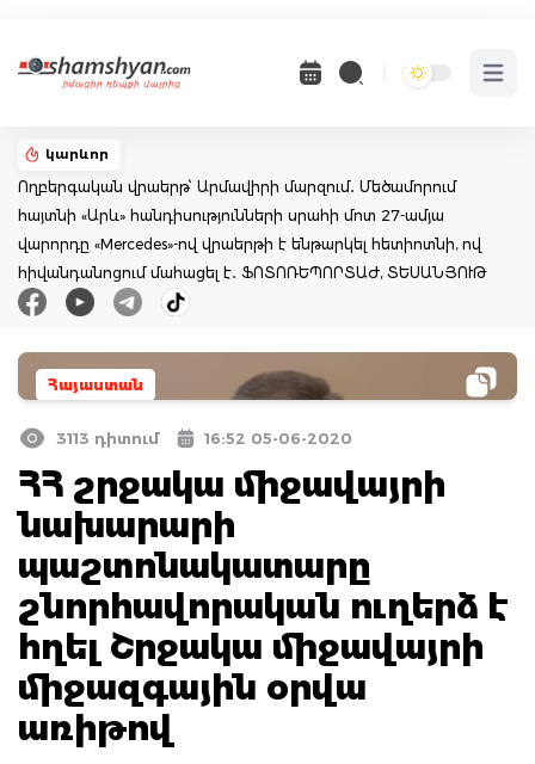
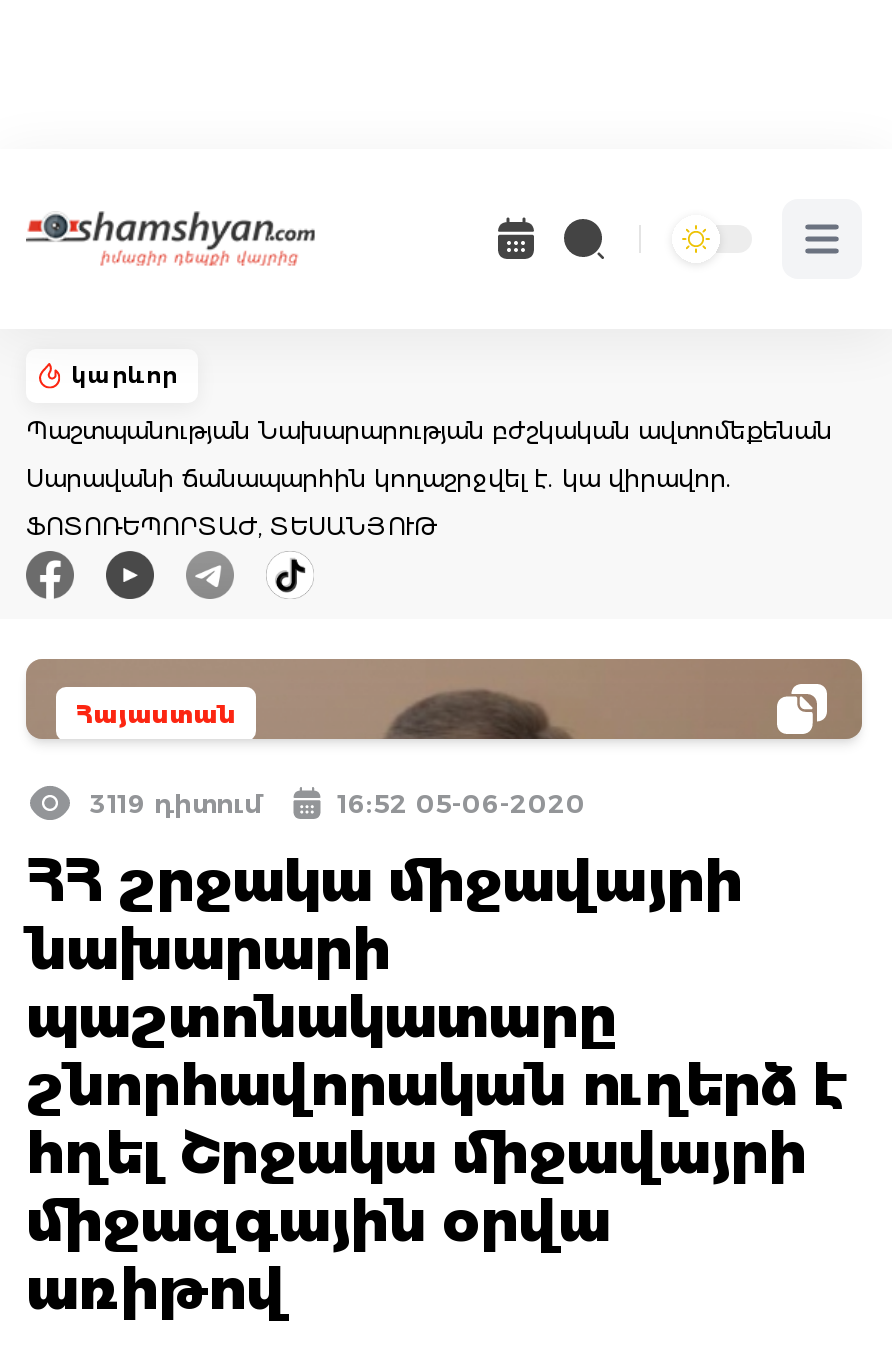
- Ողբերգական վրաերթ՝ Արմավիրի մարզում․ Մեծամորում
- հայտնի «Արև» հանդիսությունների սրահի մոտ 27-ամյա
- վարորդը «Mercedes»-ով վրաերթի է ենթարկել հետիոտնի, ով
- հիվանդանոցում մահացել է․ ՖՈՏՈՌԵՊՈՐՏԱԺ, ՏԵՍԱՆՅՈՒԹ
+ Պաշտպանության Նախարարության բժշկական ավտոմեքենան
+ Սարավանի ճանապարհին կողաշրջվել է. կա վիրավոր.
+ ՖՈՏՈՌԵՊՈՐՏԱԺ, ՏԵՍԱՆՅՈՒԹ

- 3113 դիտում
+ 3119 դիտում
